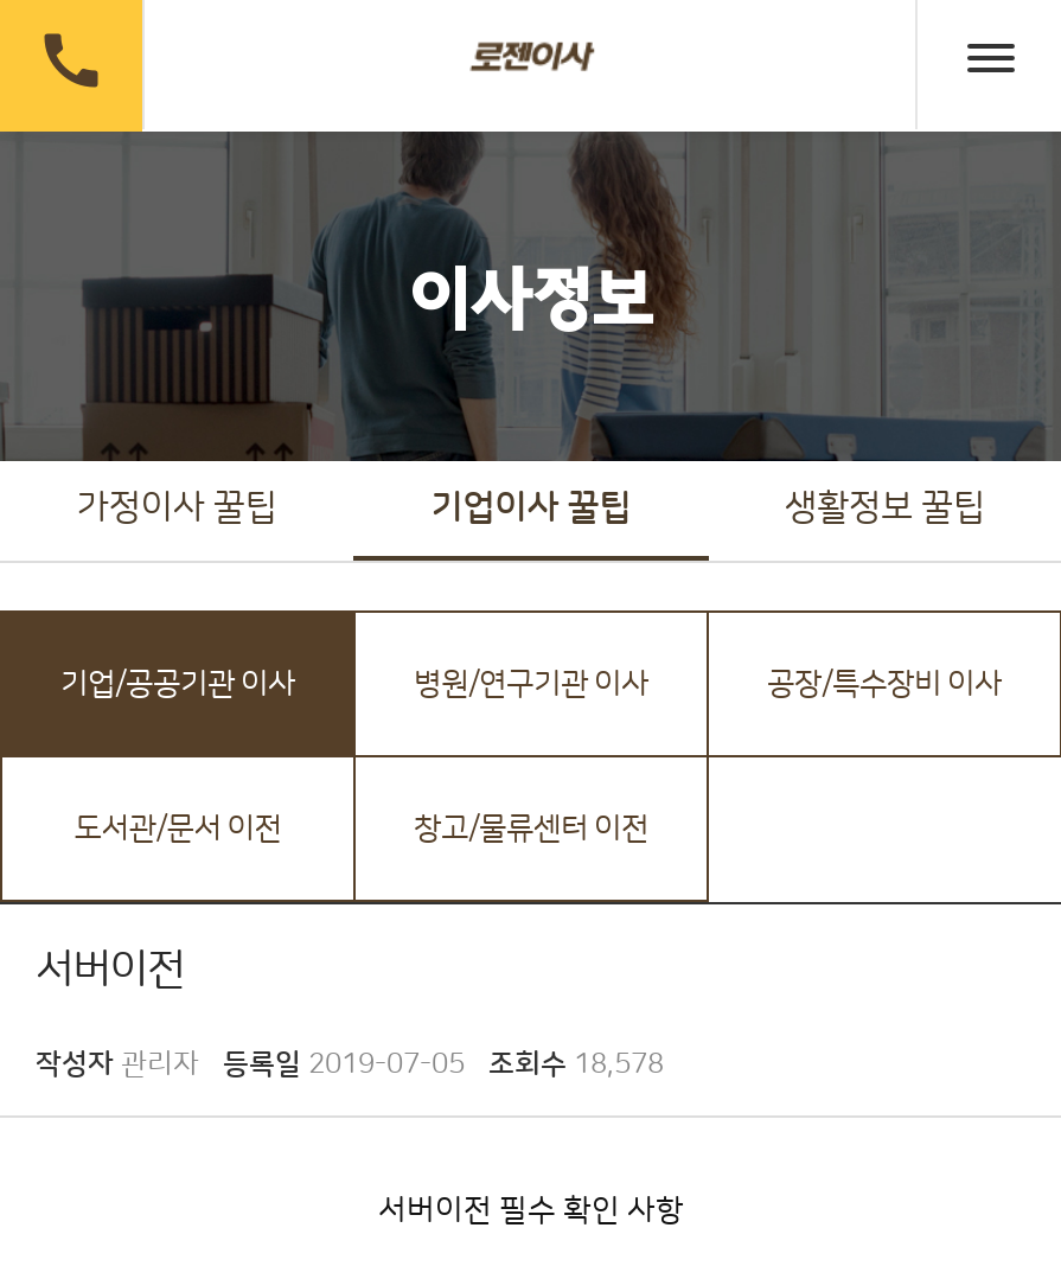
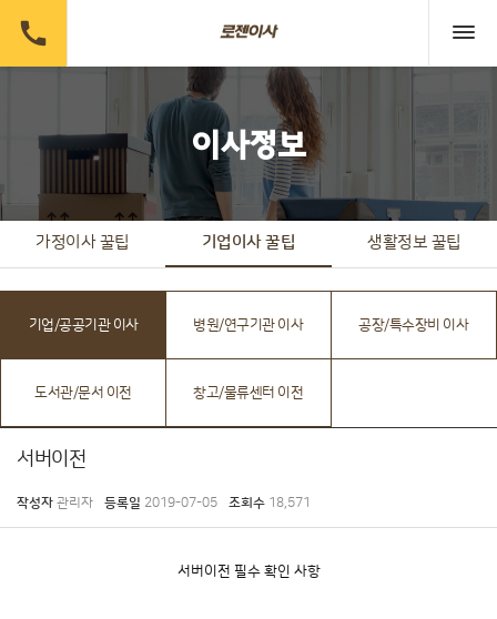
- 작성자 관리자 등록일 2019-07-05 조회수 18,578
+ 작성자 관리자 등록일 2019-07-05 조회수 18,571
